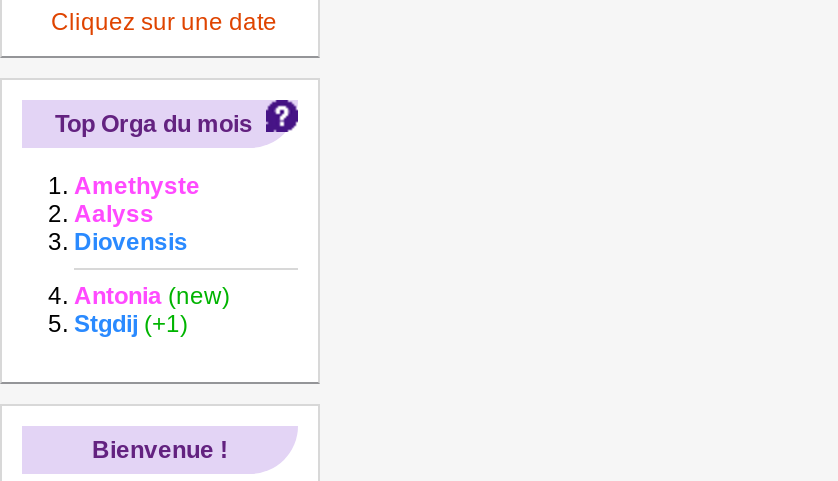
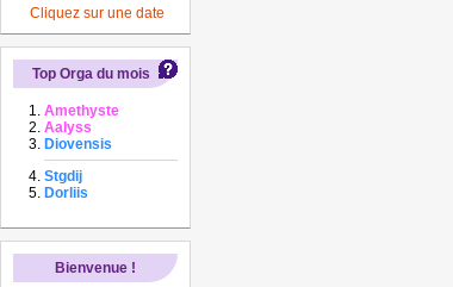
- Antonia (new)
- Stgdij (+1)
+ Stgdij
+ Dorliis
